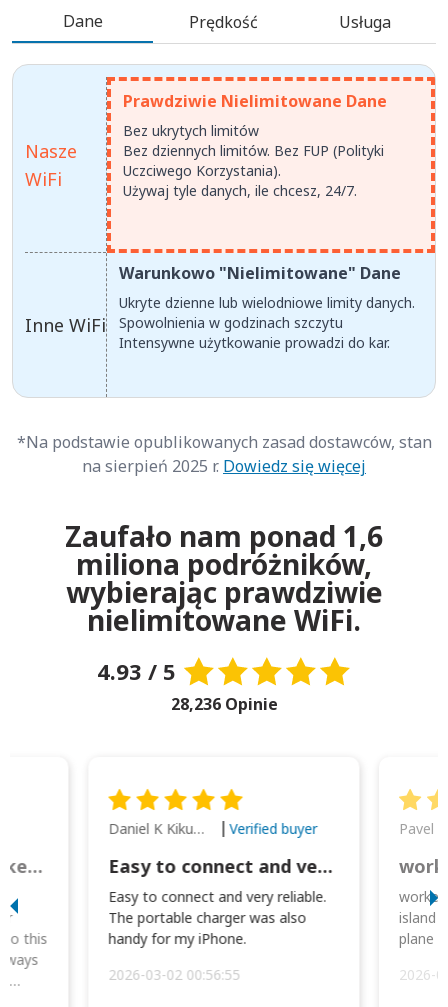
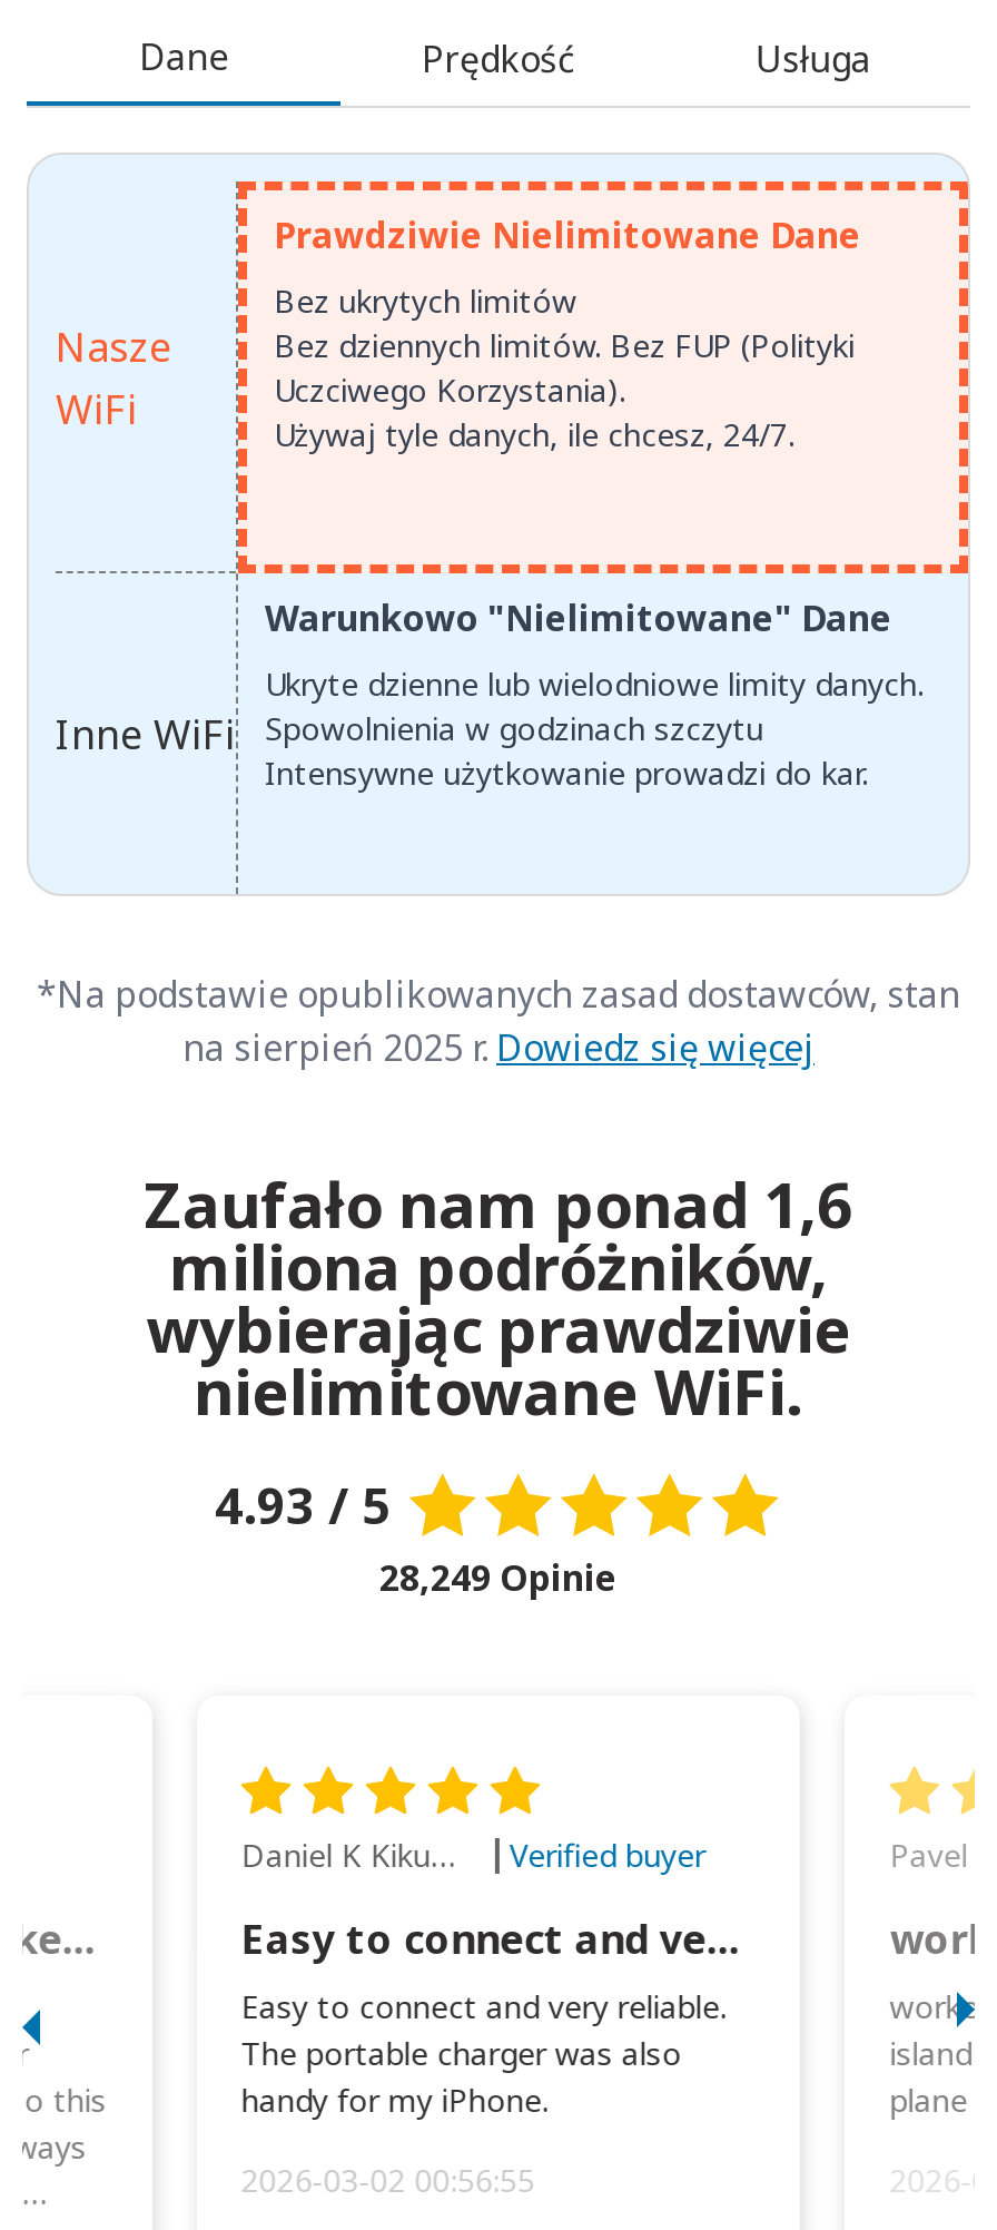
- 28,236 Opinie
+ 28,249 Opinie
